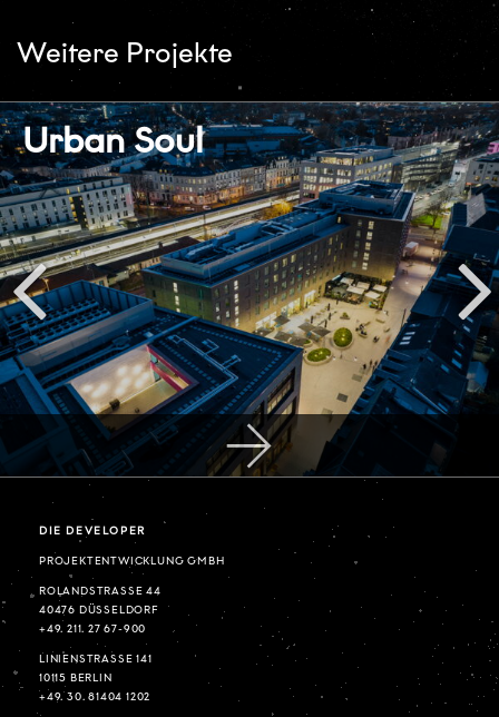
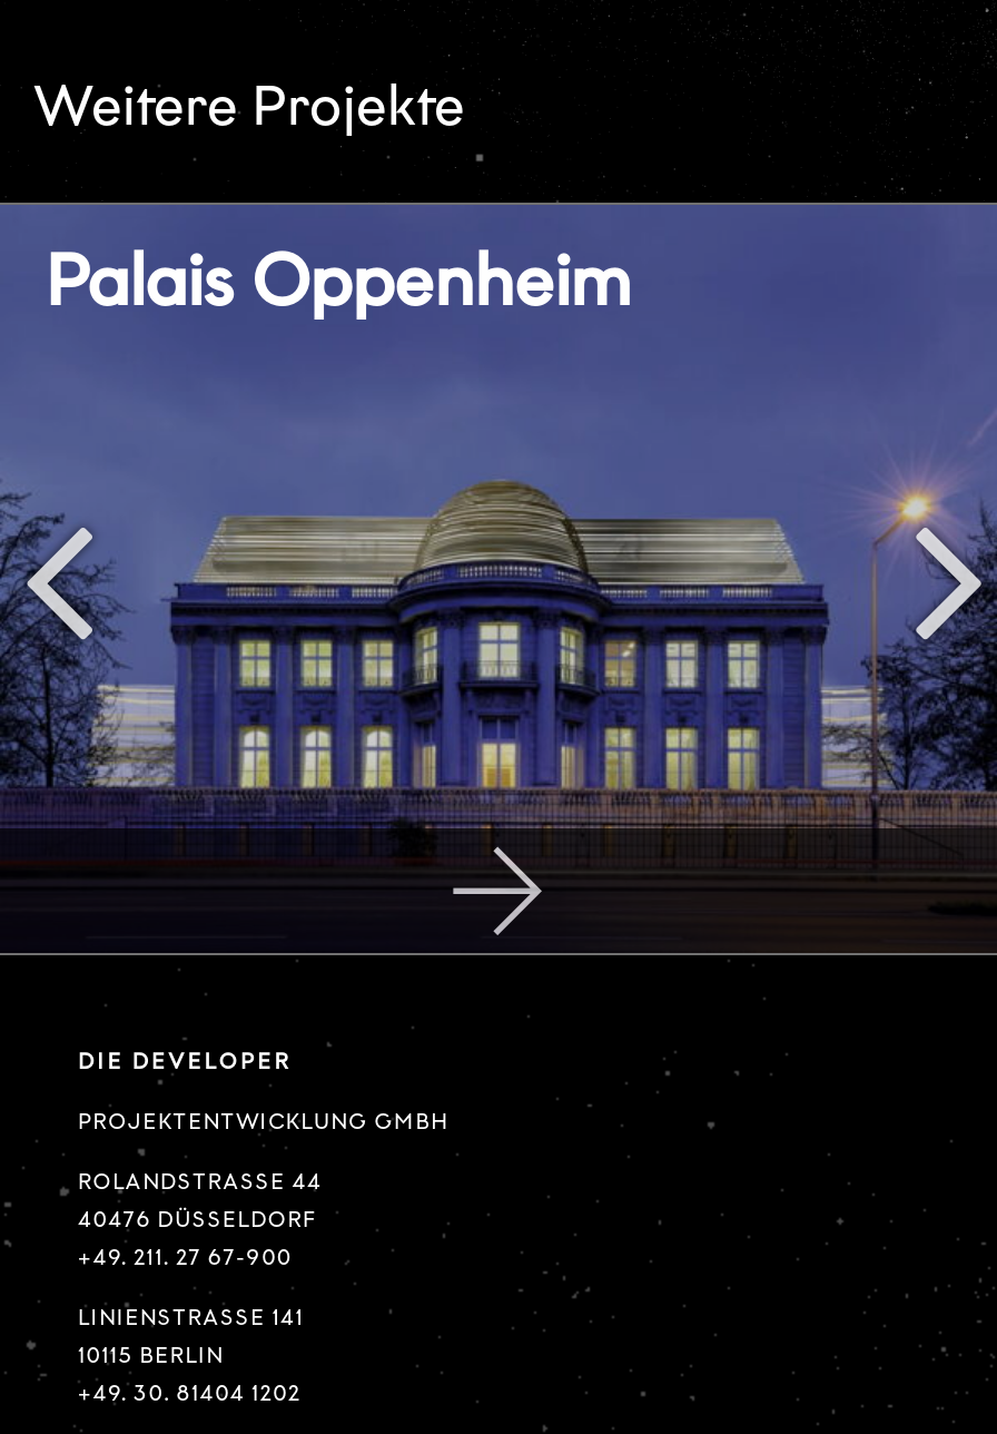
- [image]
- Urban Soul
+ [image]
+ Palais Oppenheim
